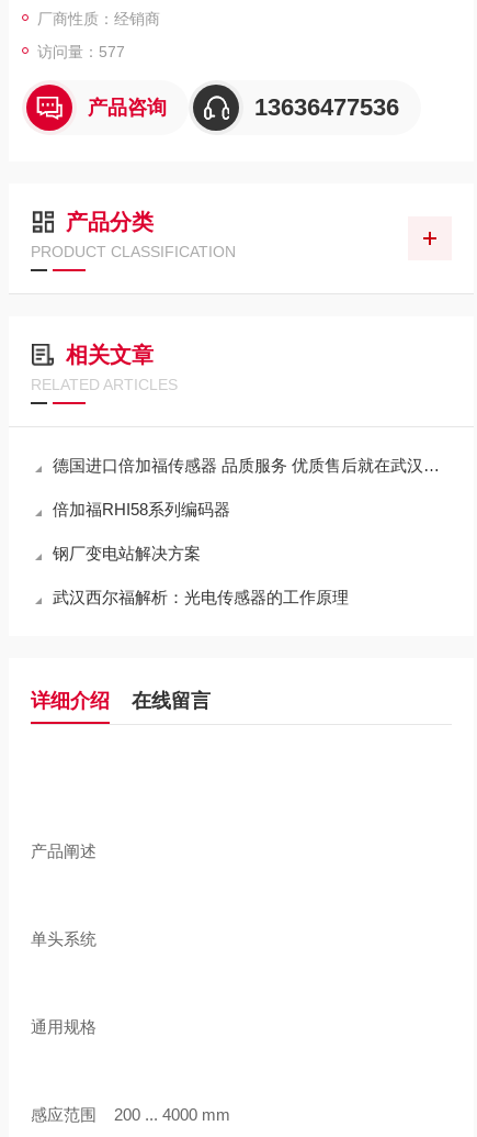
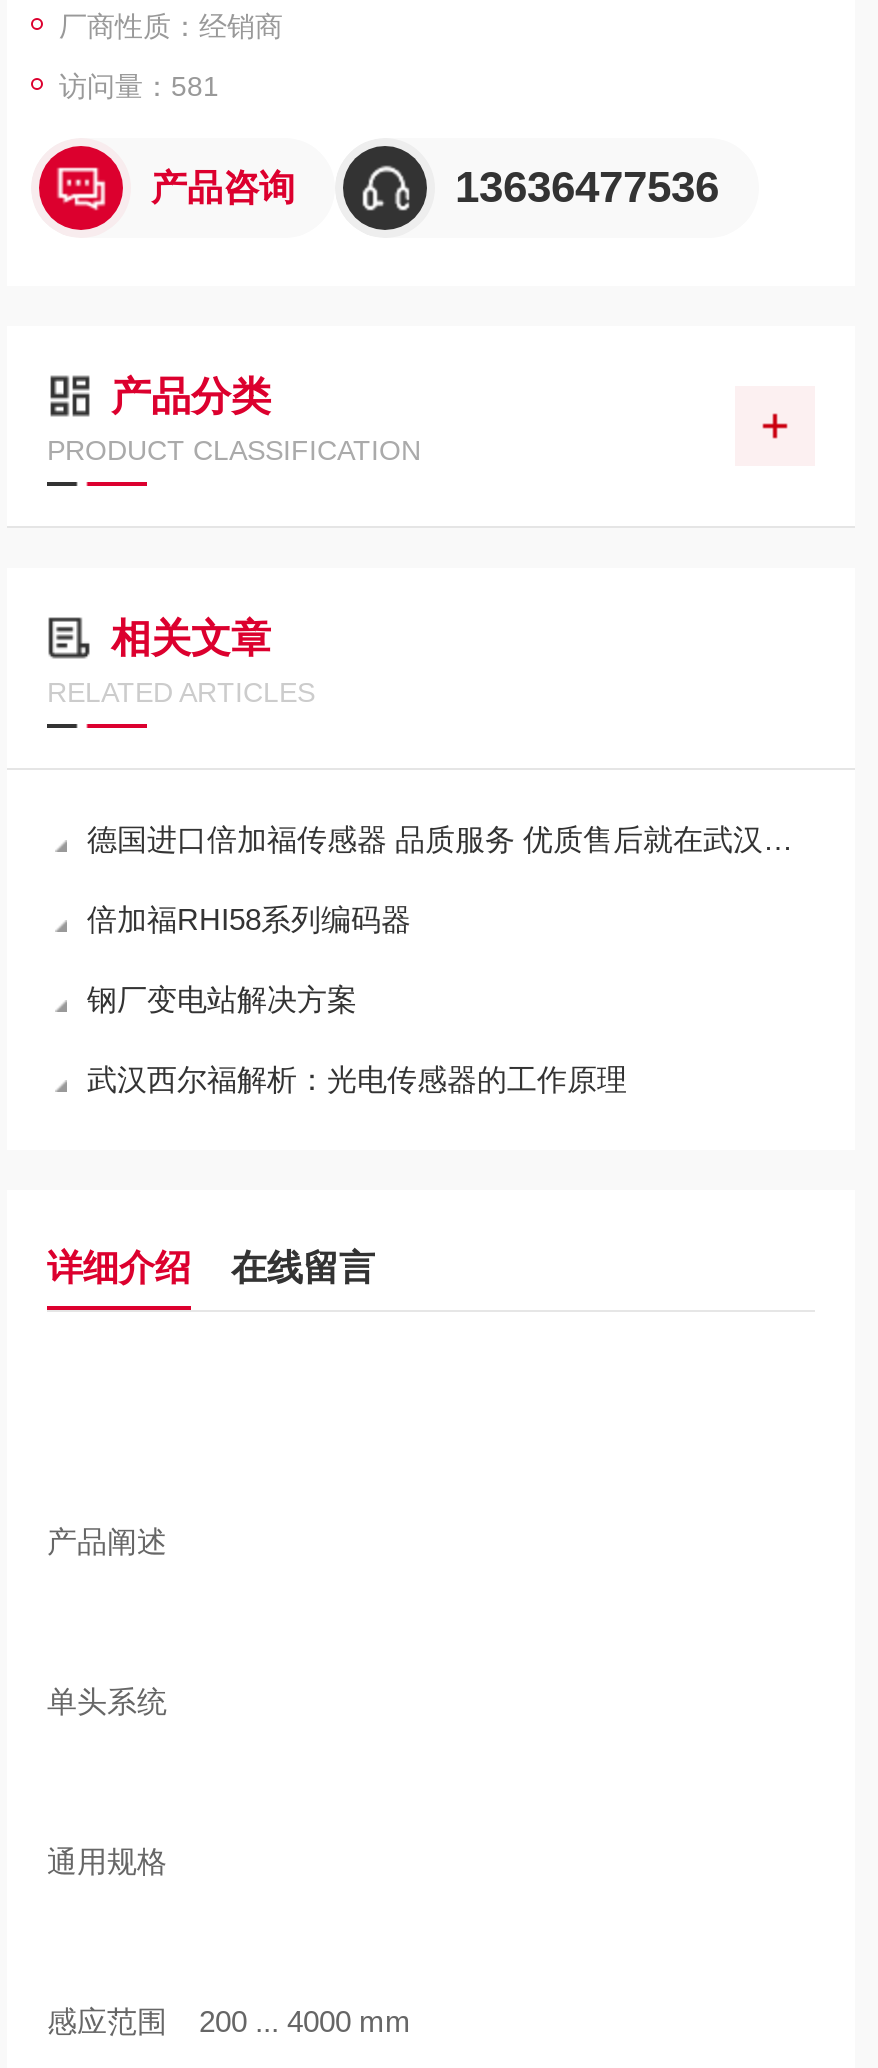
- 访问量：577
+ 访问量：581
